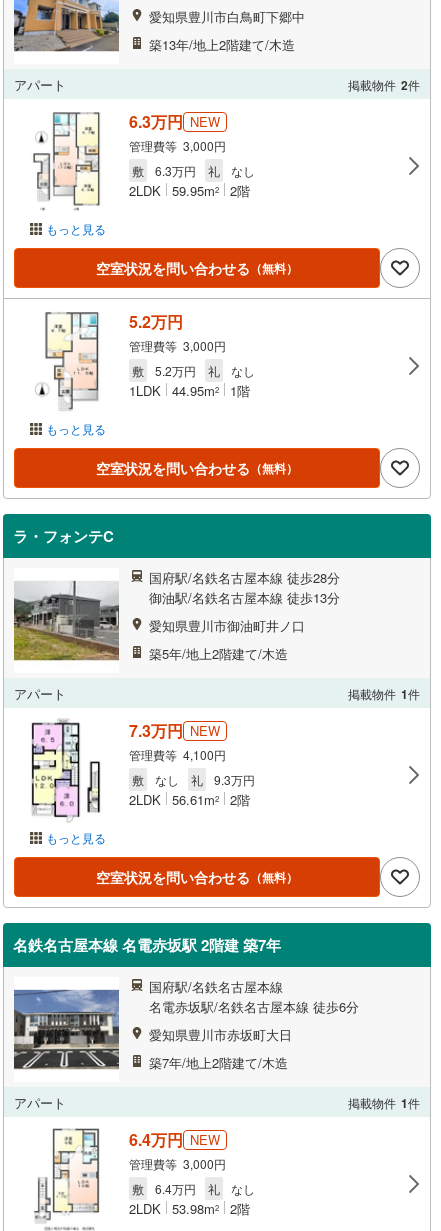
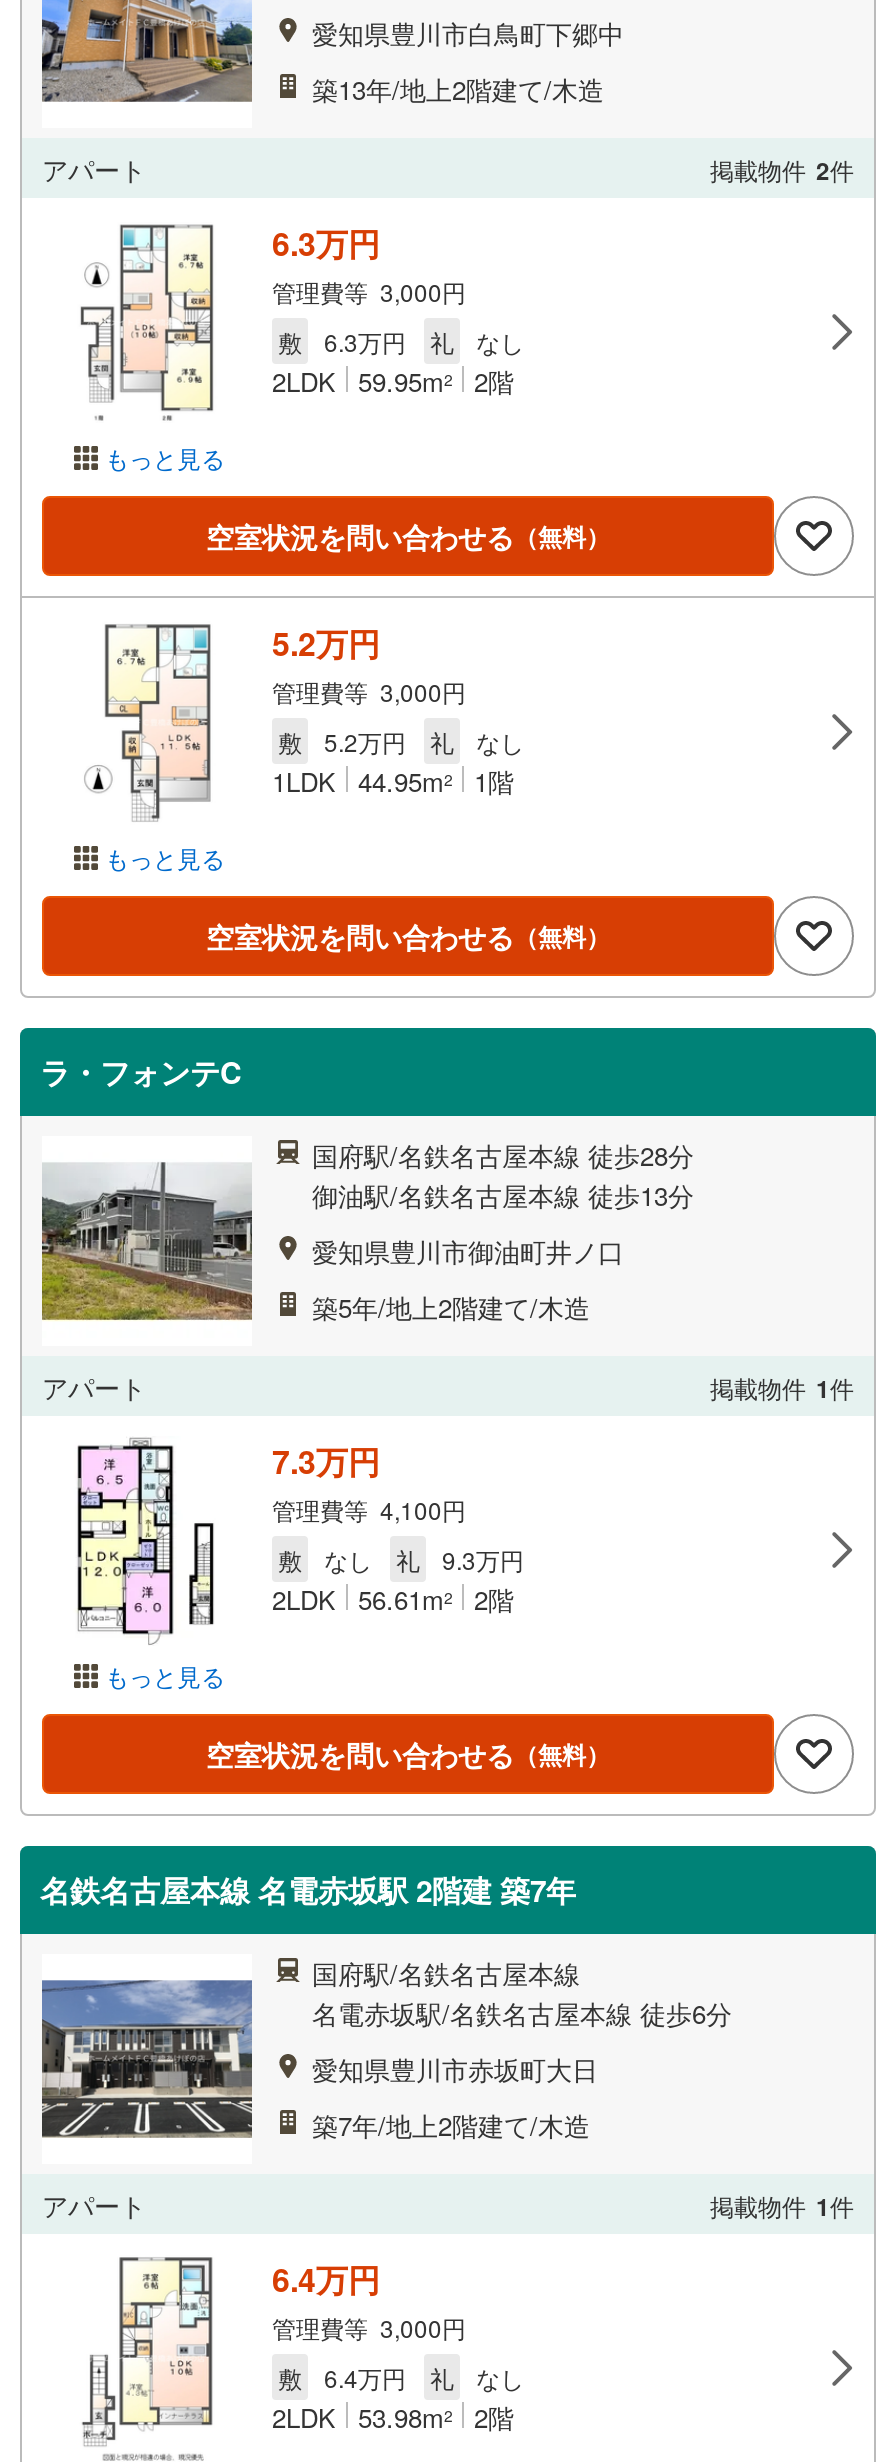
- 6.3万円 NEW
+ 6.3万円

- 7.3万円 NEW
+ 7.3万円

- 6.4万円 NEW
+ 6.4万円
